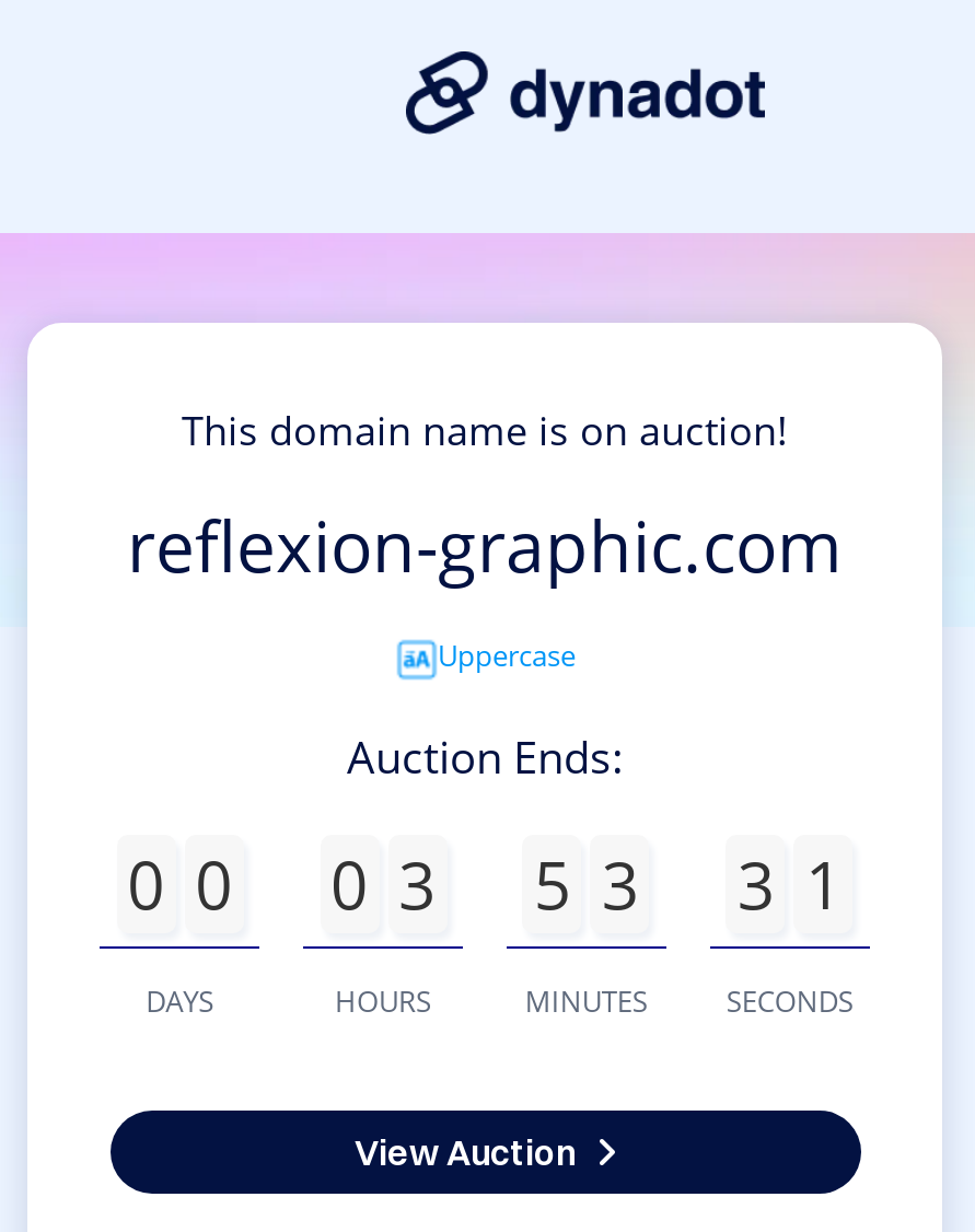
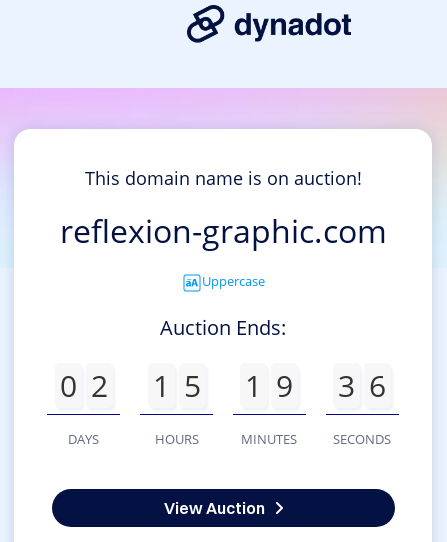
- 0 0
+ 0 2

- 0 3
+ 1 5

- 5 3
+ 1 9

- 3 1
+ 3 6
